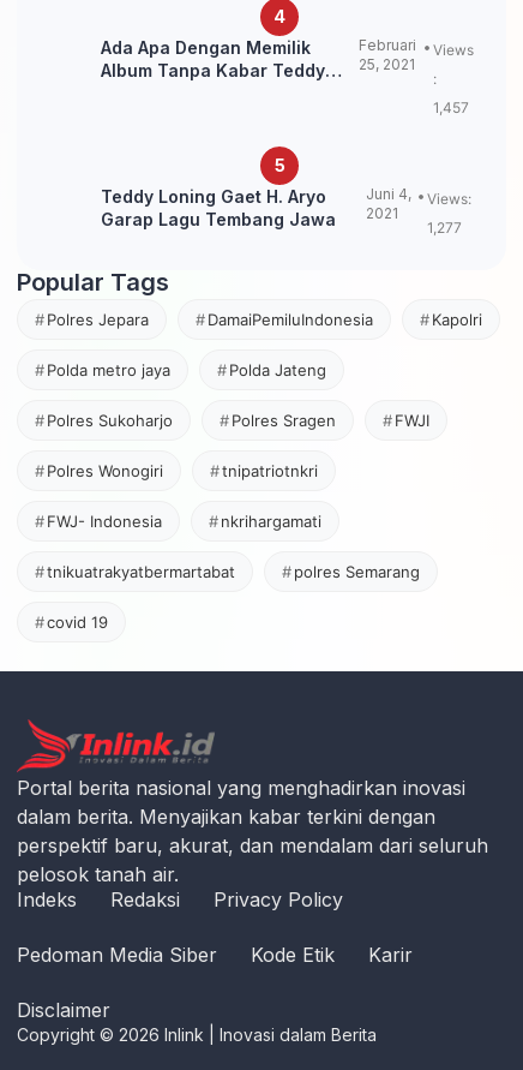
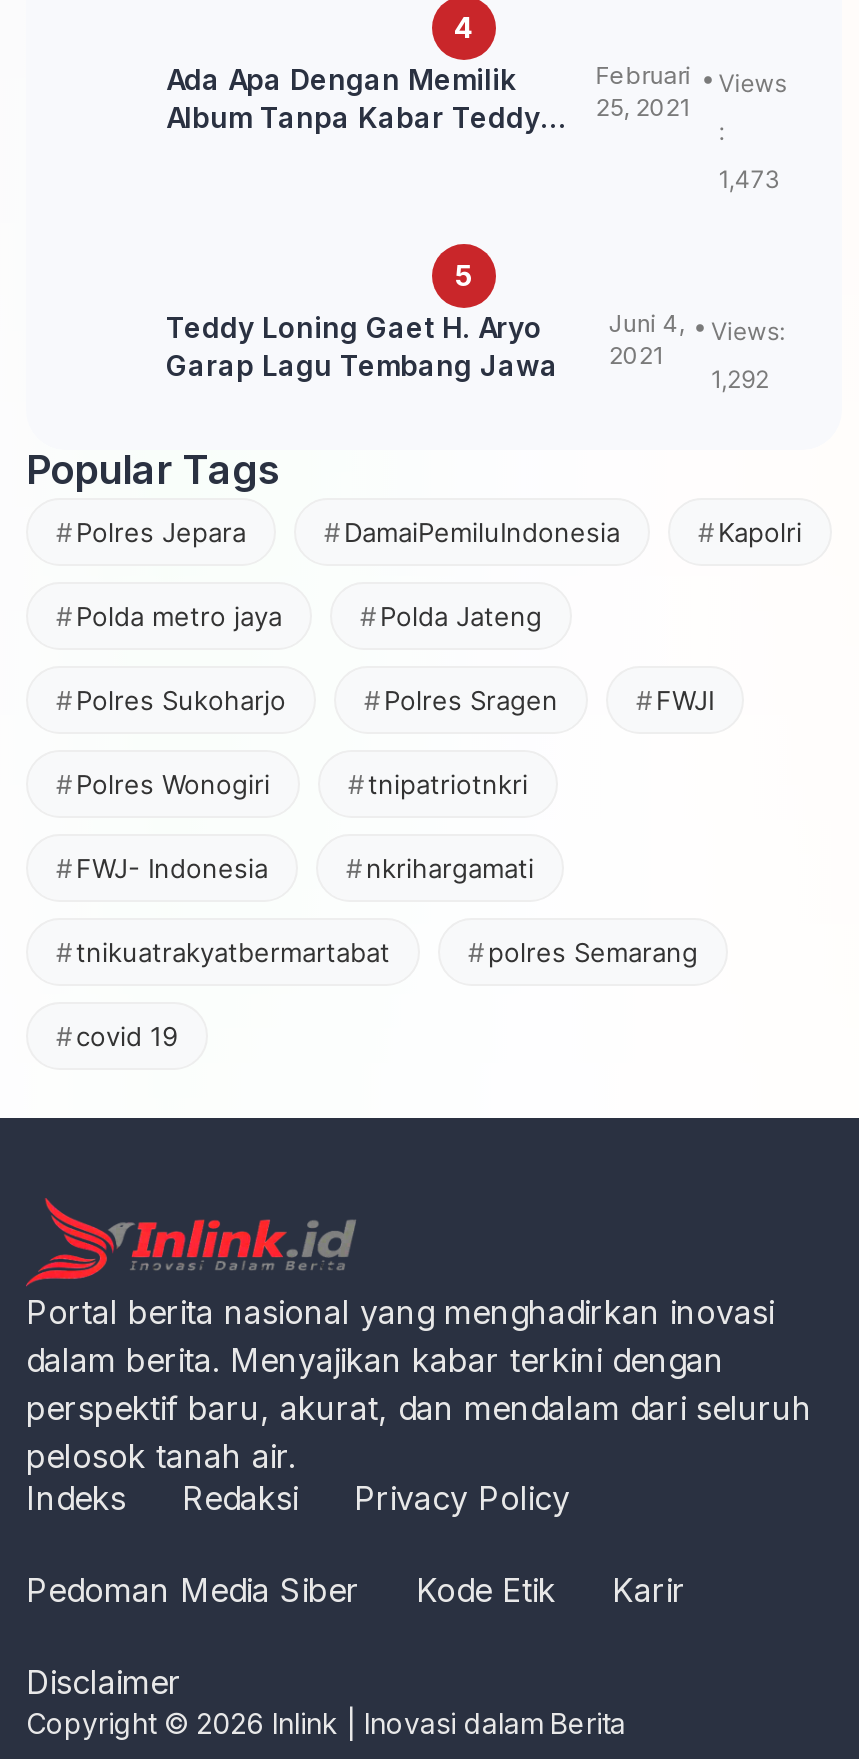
- 1,457
+ 1,473

- 1,277
+ 1,292
